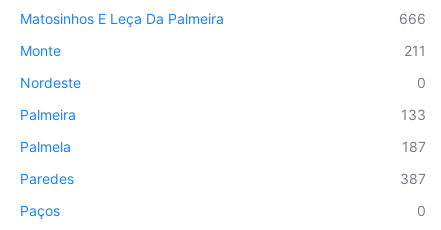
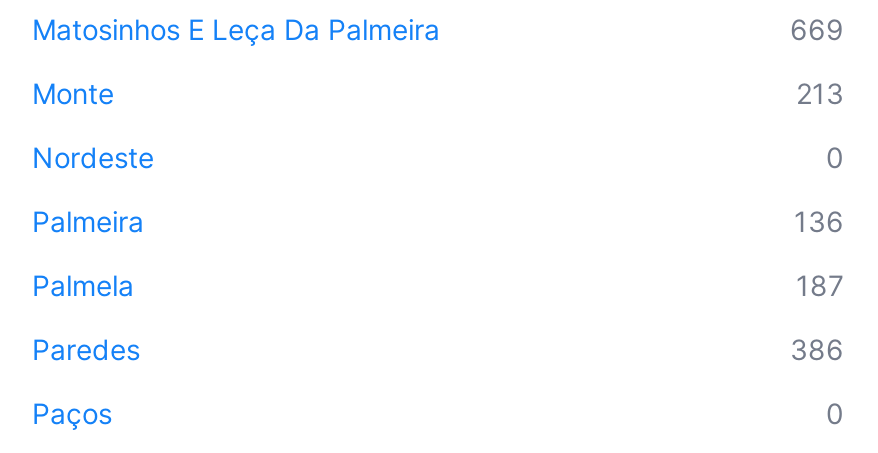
- 666
+ 669

- 211
+ 213

- 133
+ 136

- 387
+ 386
